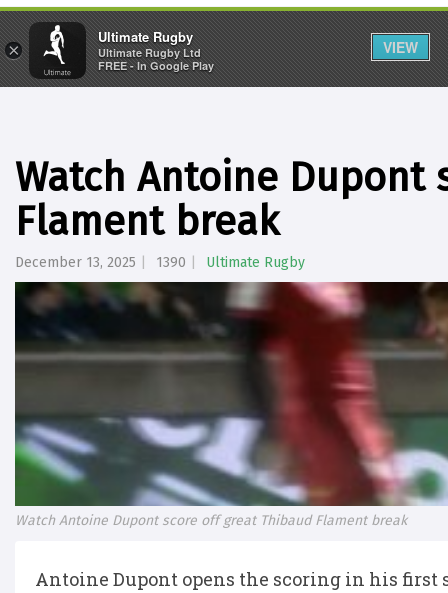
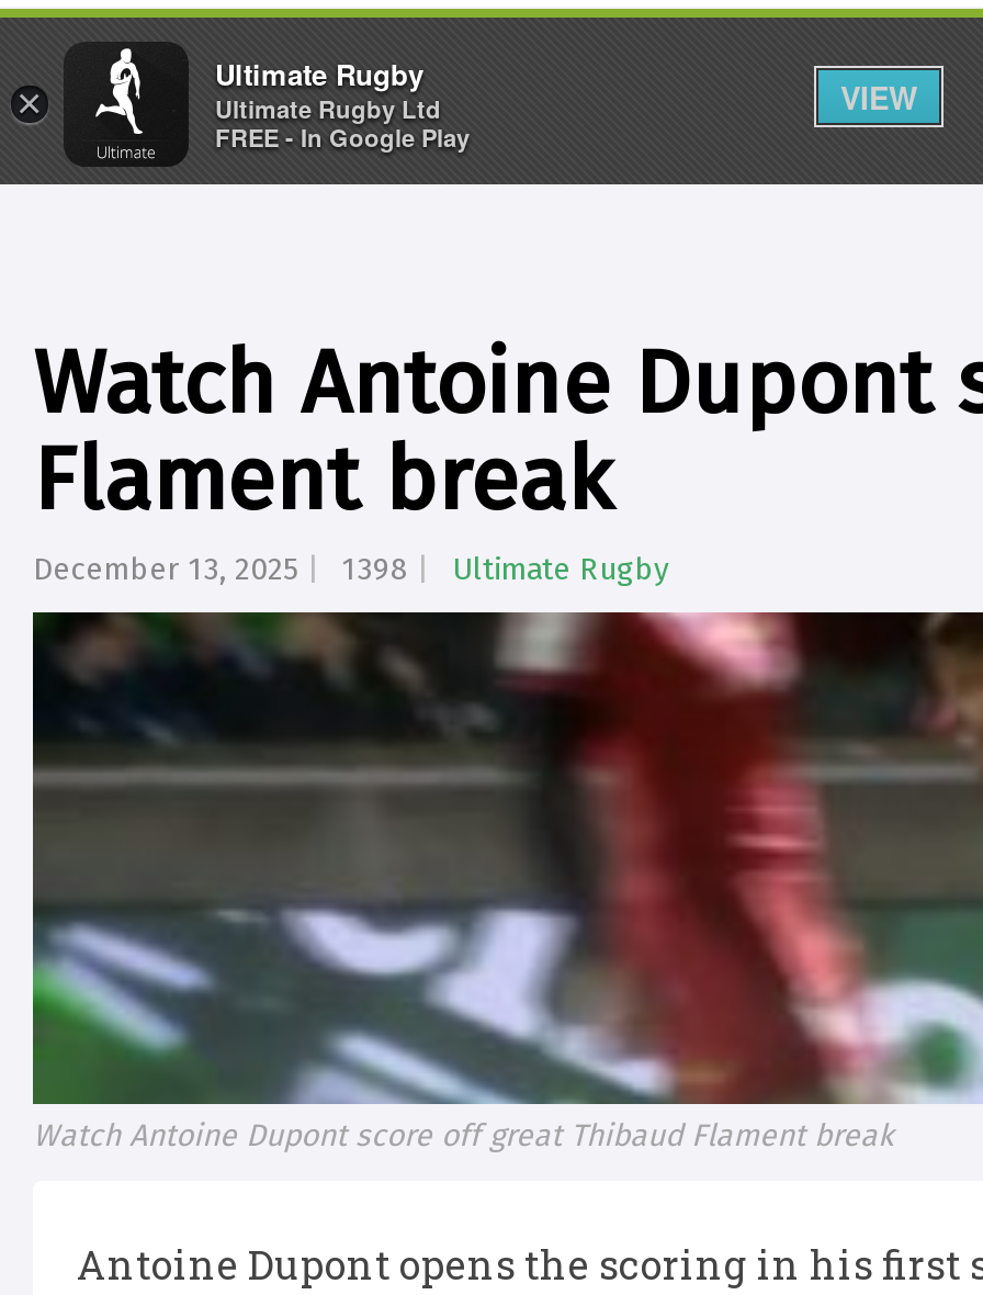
- December 13, 2025 1390 Ultimate Rugby
+ December 13, 2025 1398 Ultimate Rugby
